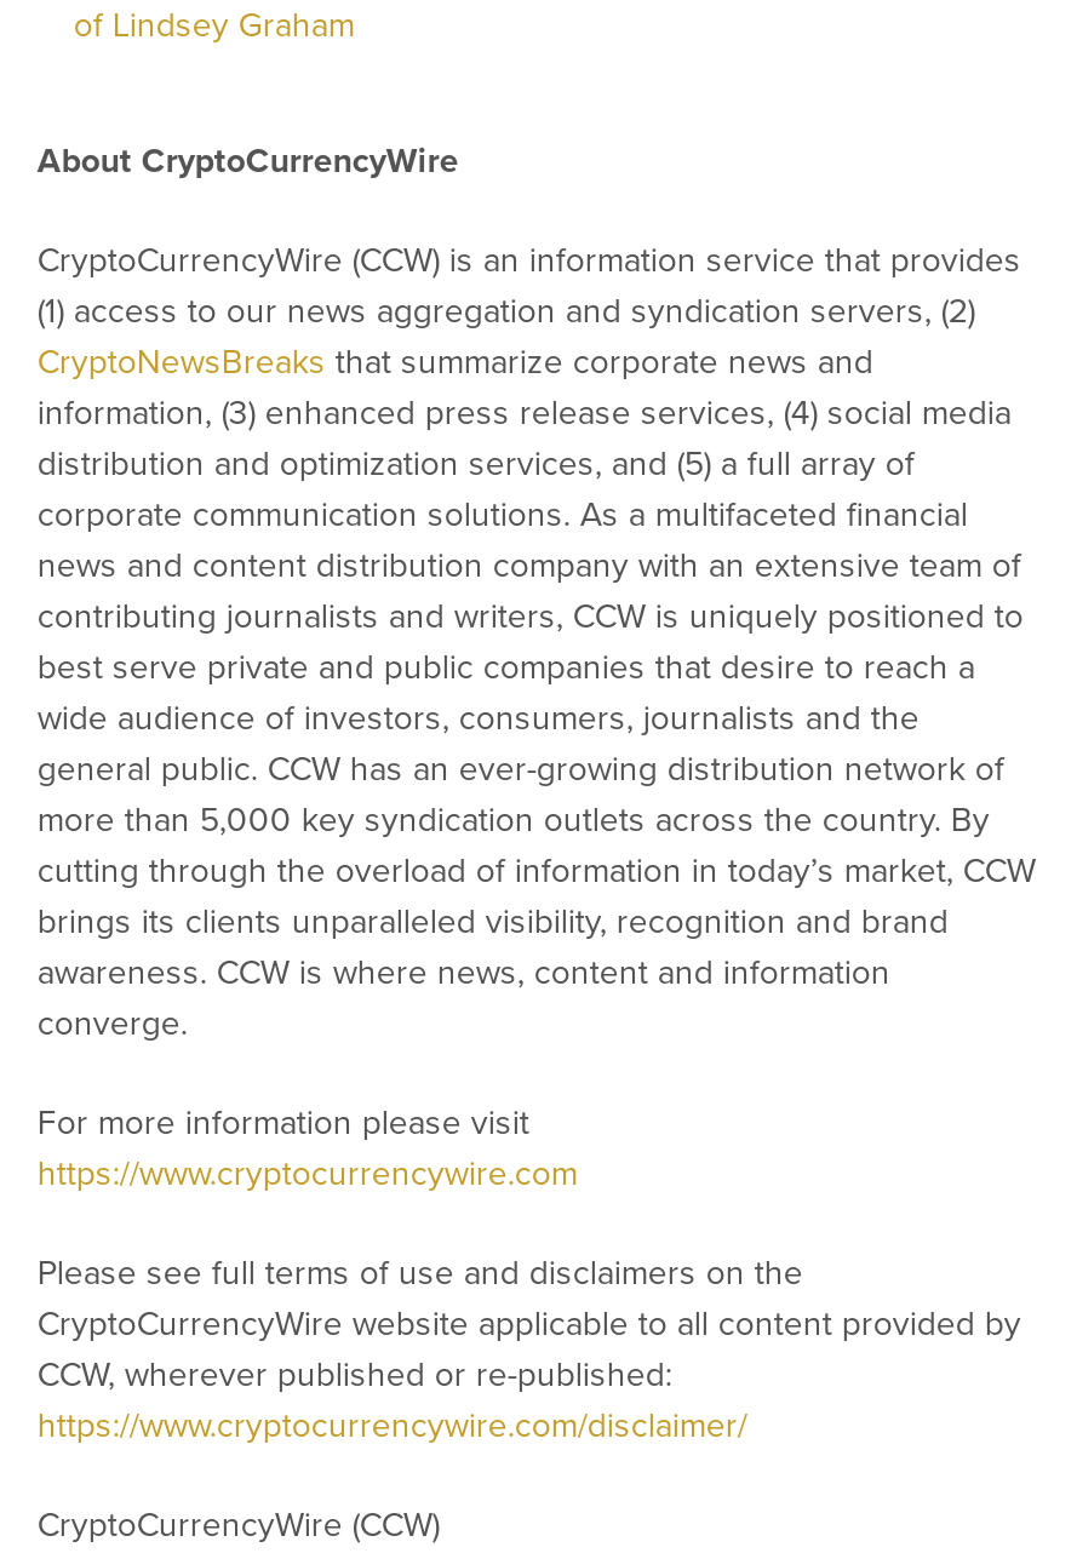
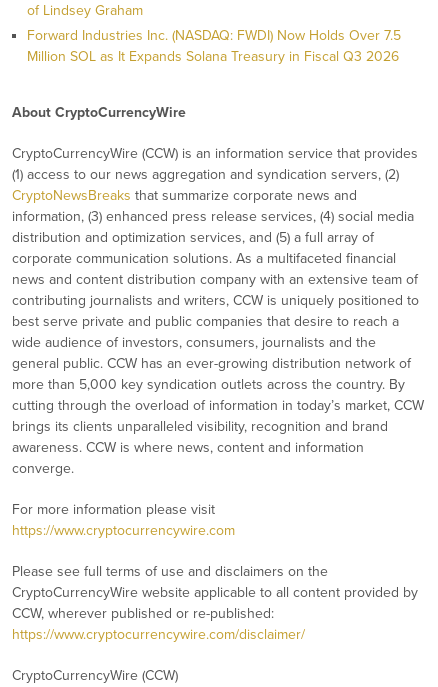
+ Forward Industries Inc. (NASDAQ: FWDI) Now Holds Over 7.5
+ Million SOL as It Expands Solana Treasury in Fiscal Q3 2026
